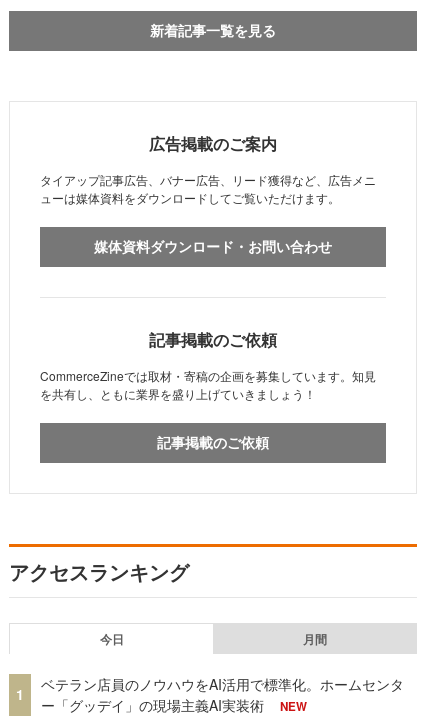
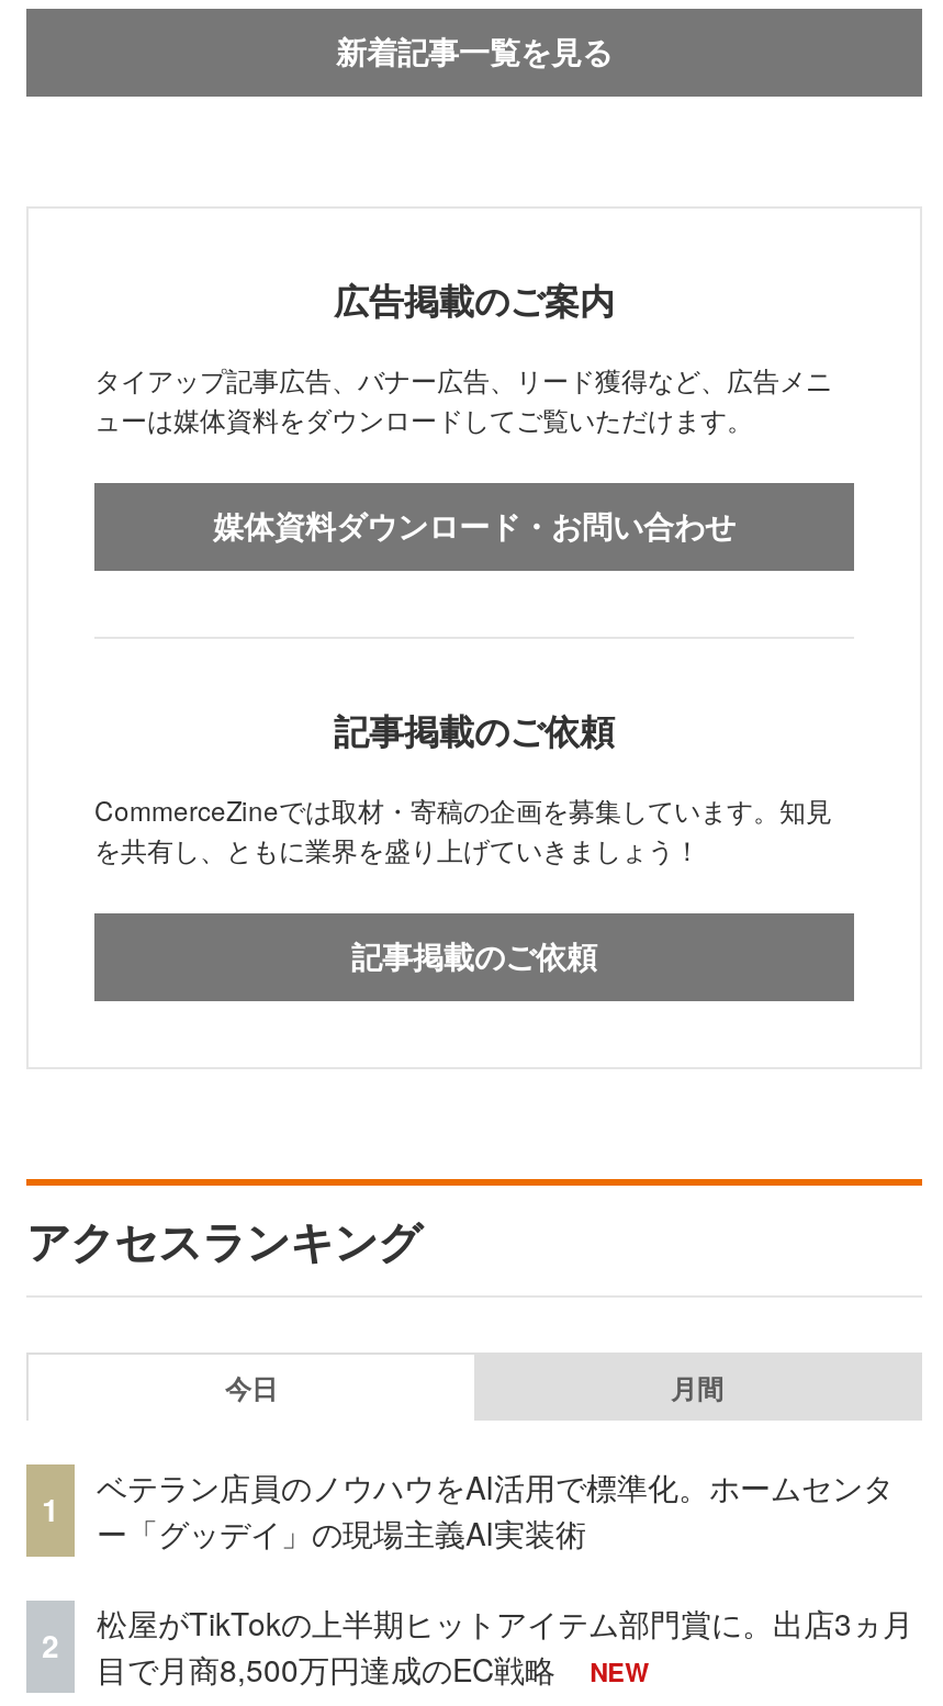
+ 2

+ 松屋がTikTokの上半期ヒットアイテム部門賞に。出店3ヵ月
+ 目で月商8,500万円達成のEC戦略
